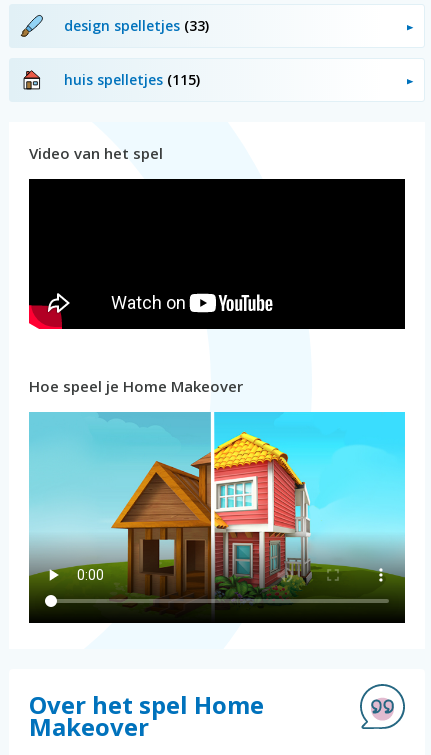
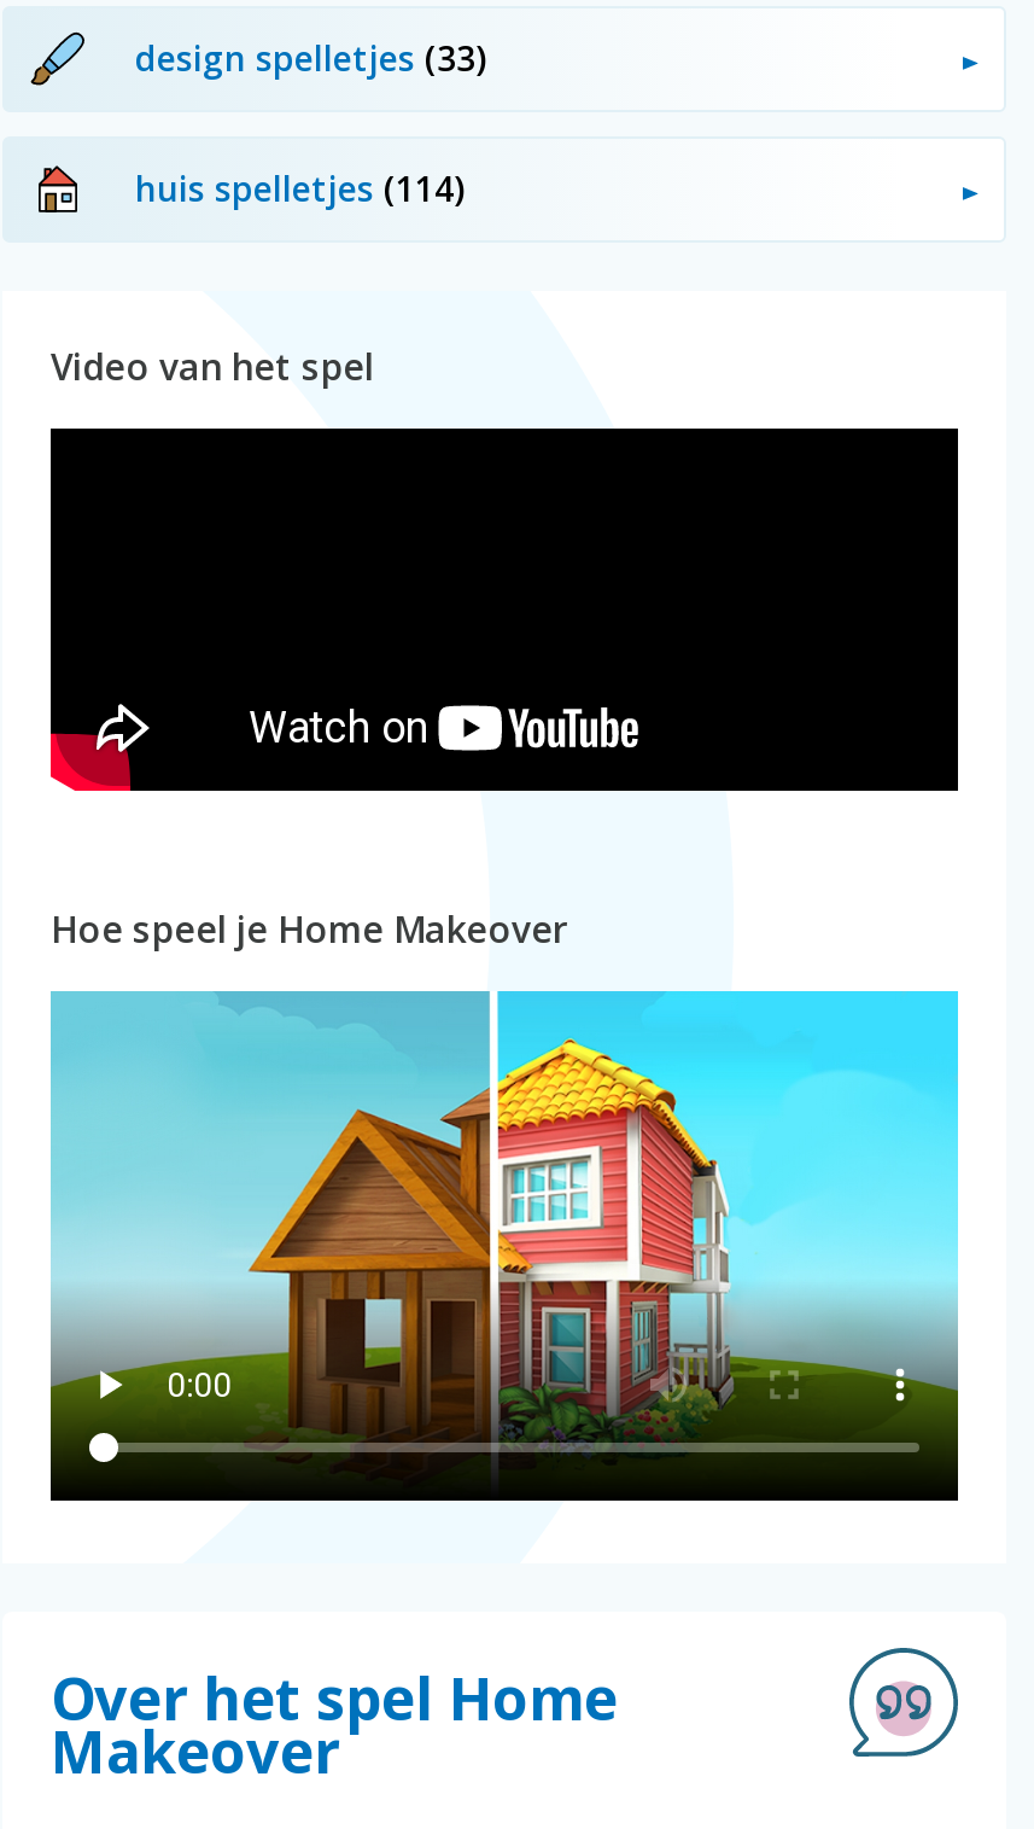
- huis spelletjes (115)
+ huis spelletjes (114)
